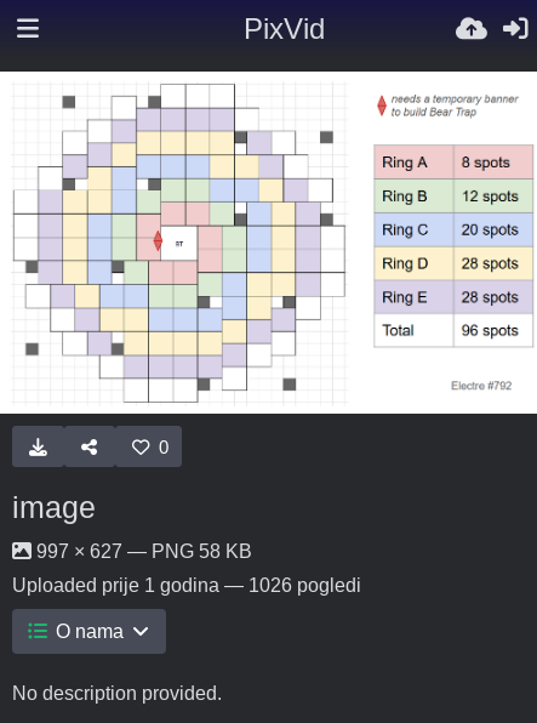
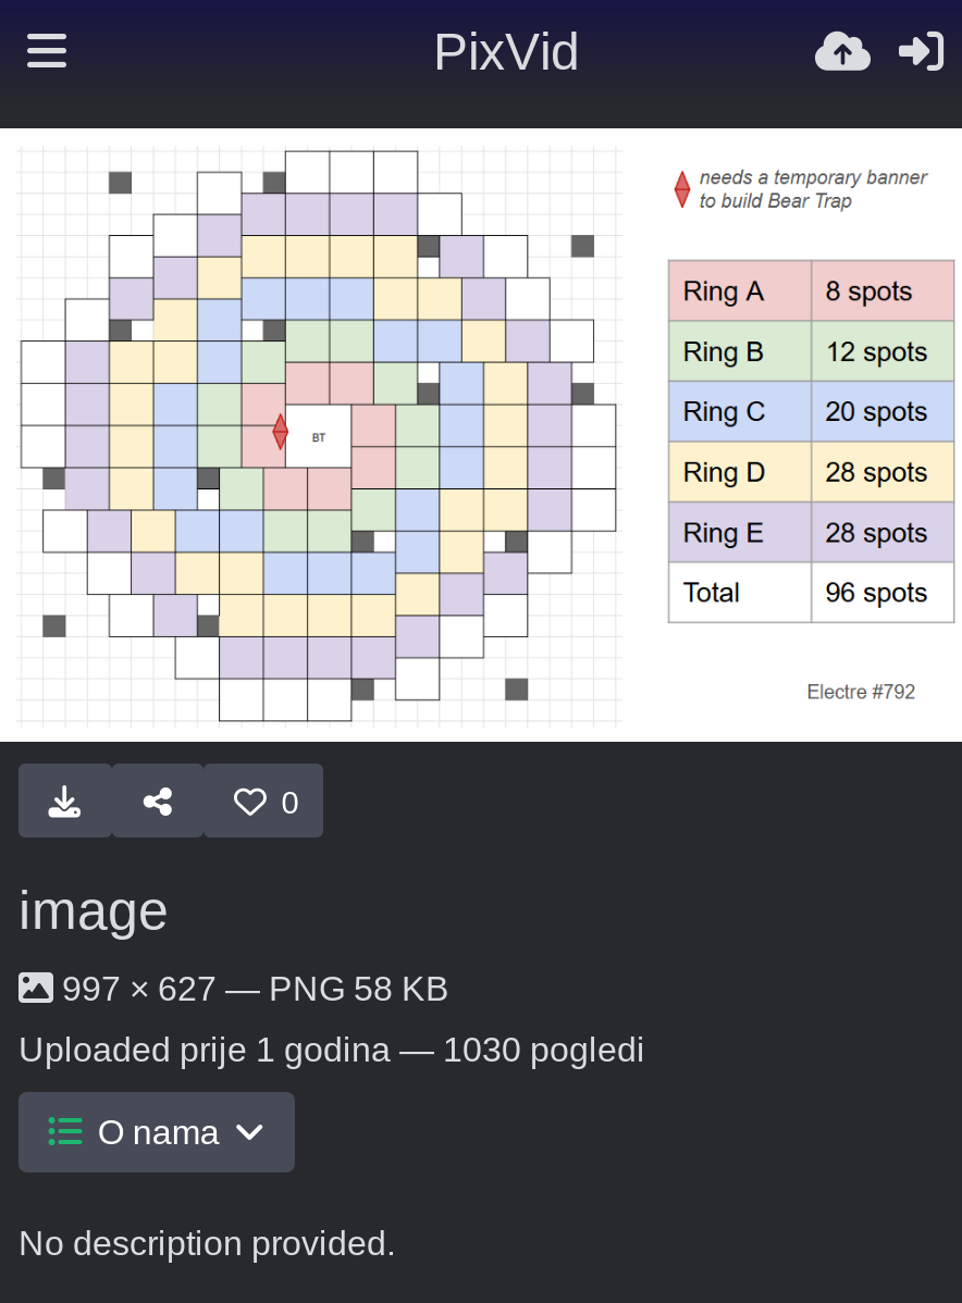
- Uploaded prije 1 godina — 1026 pogledi
+ Uploaded prije 1 godina — 1030 pogledi
